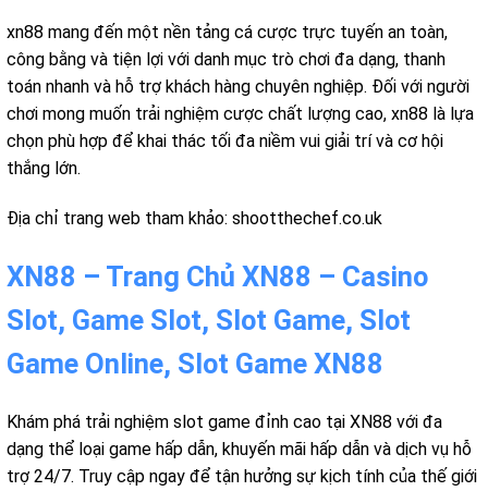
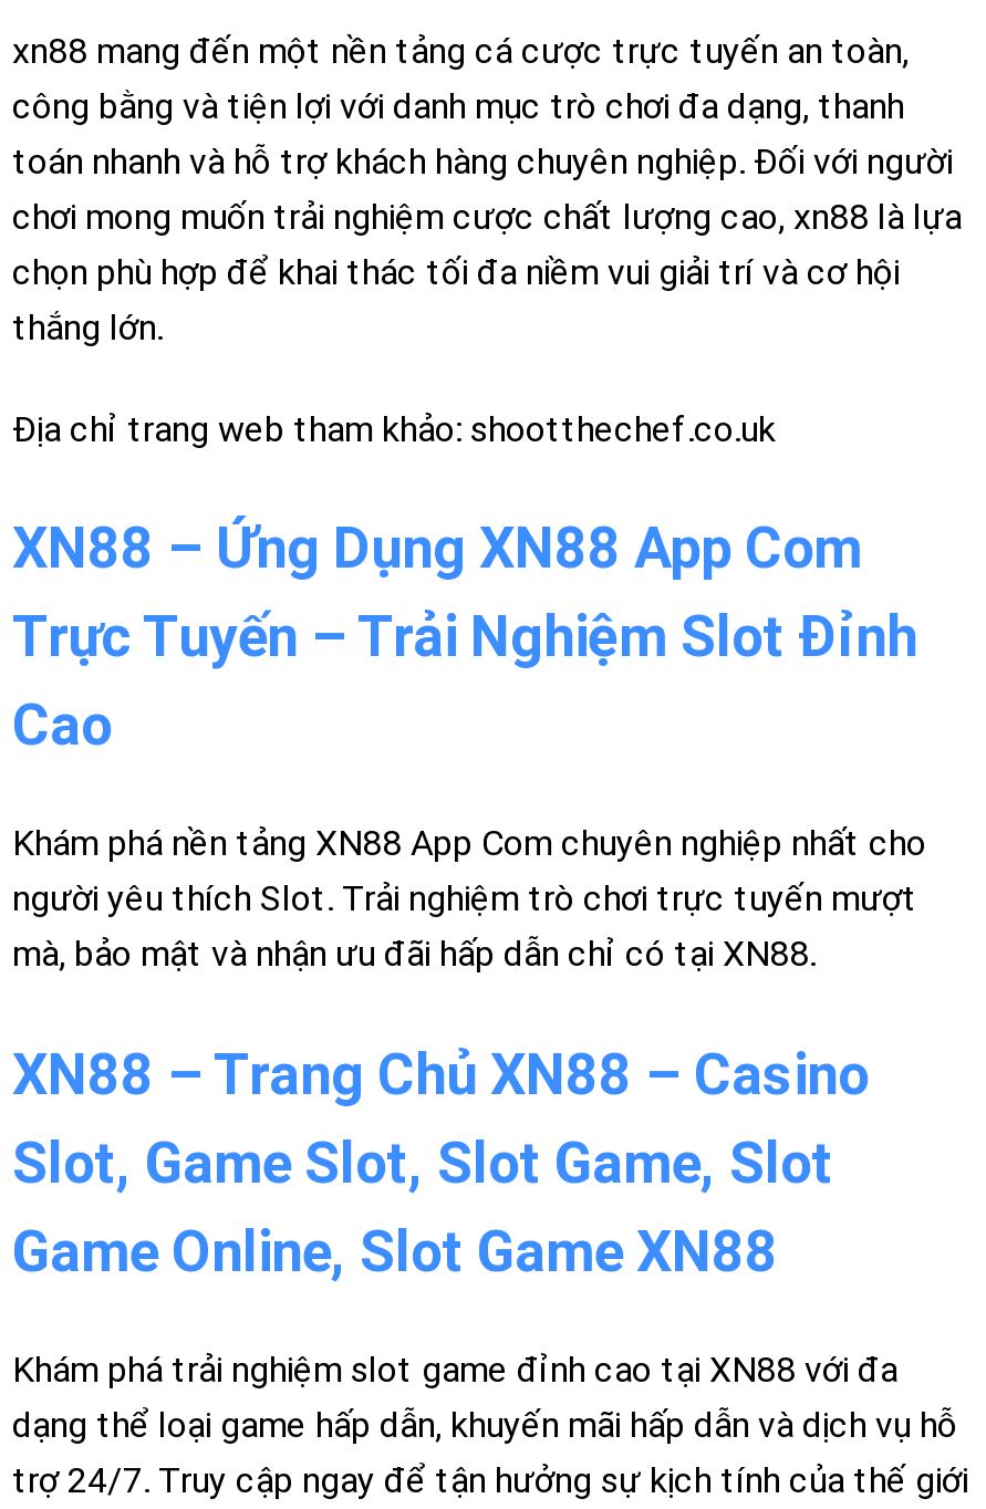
+ XN88 – Ứng Dụng XN88 App Com
+ Trực Tuyến – Trải Nghiệm Slot Đỉnh
+ Cao
+ Khám phá nền tảng XN88 App Com chuyên nghiệp nhất cho
+ người yêu thích Slot. Trải nghiệm trò chơi trực tuyến mượt
+ mà, bảo mật và nhận ưu đãi hấp dẫn chỉ có tại XN88.
